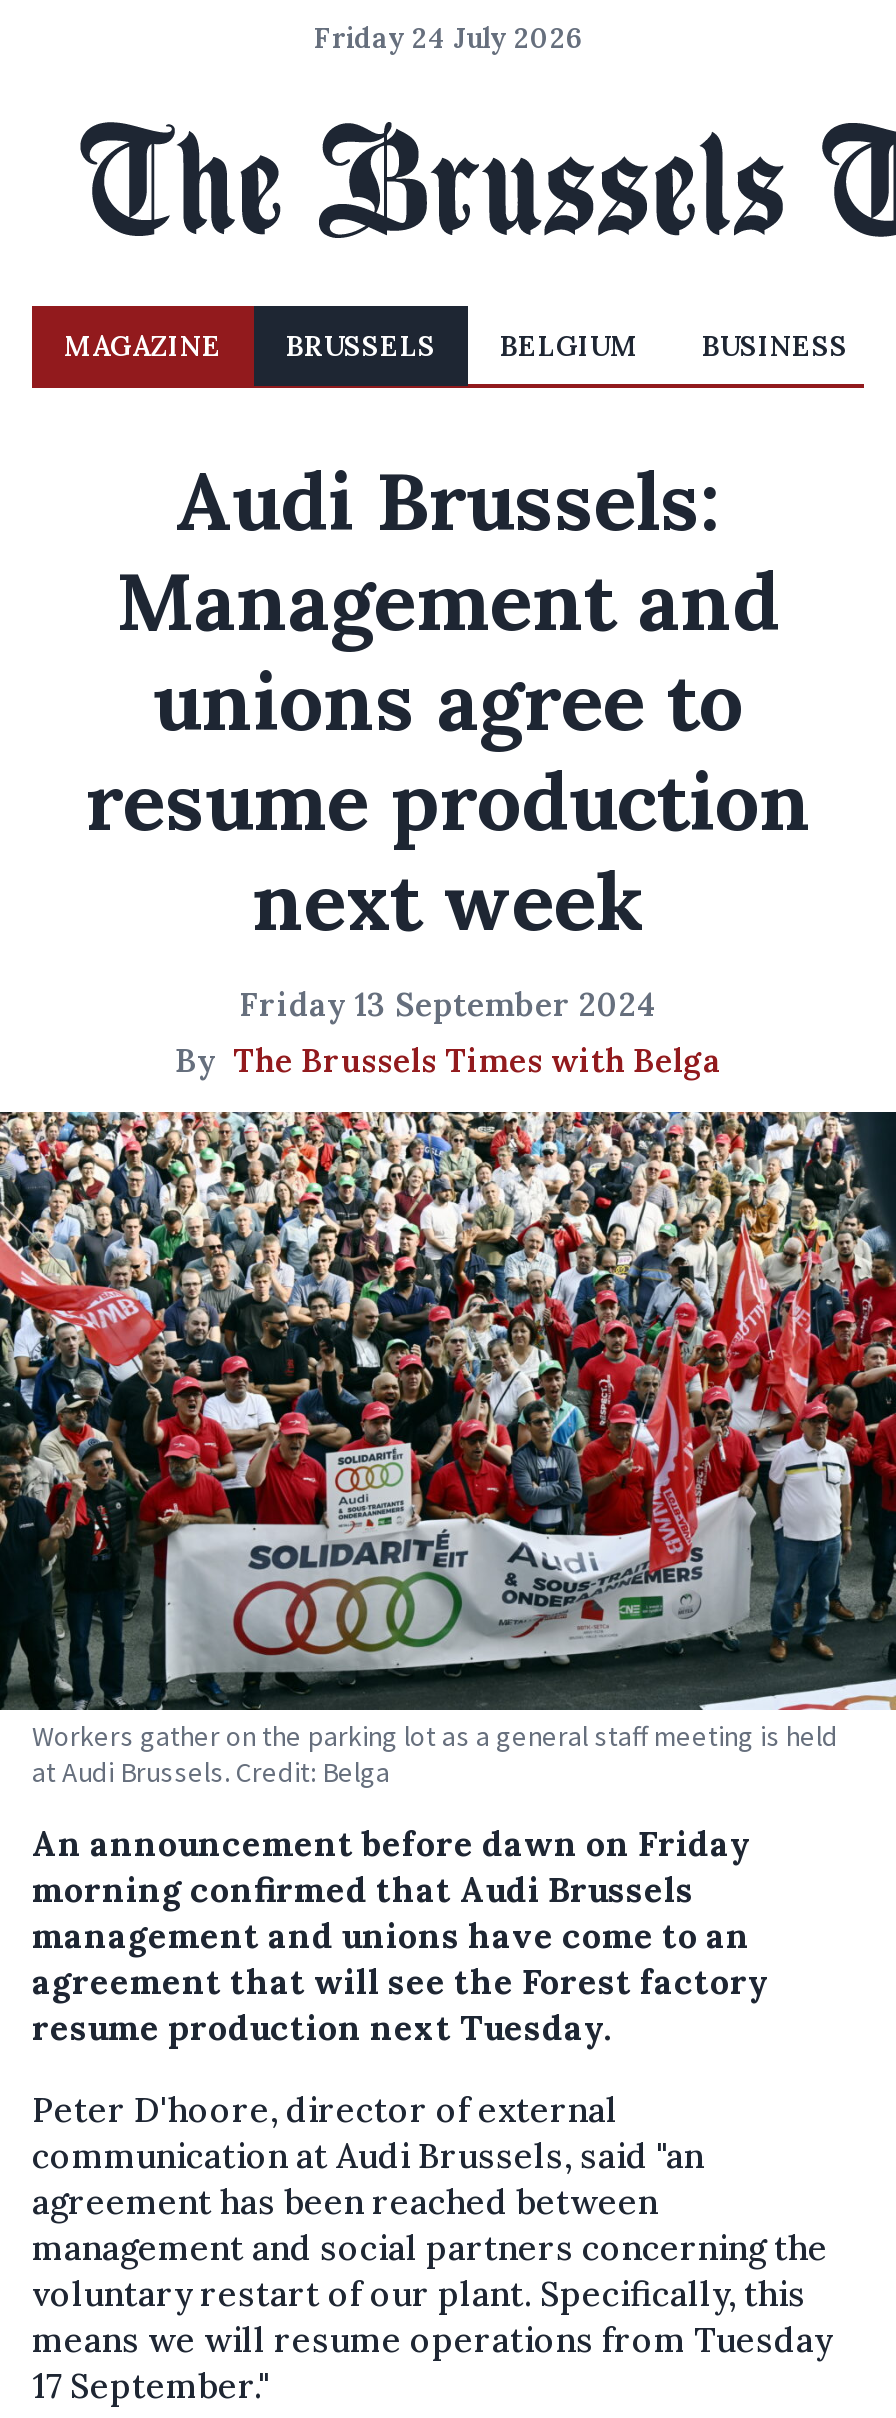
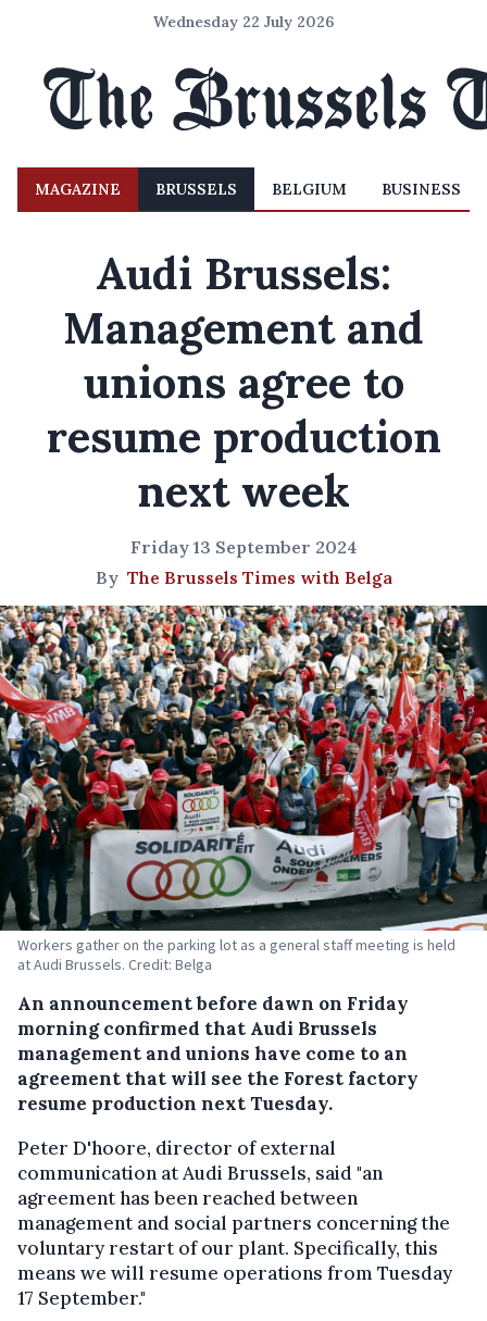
- Friday 24 July 2026
+ Wednesday 22 July 2026
